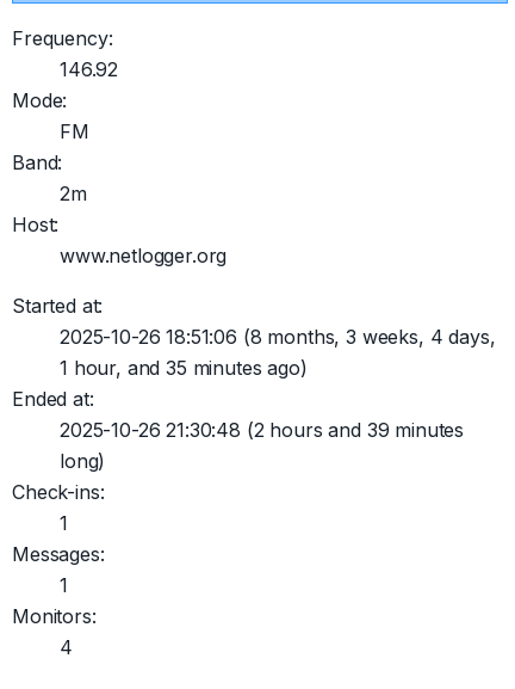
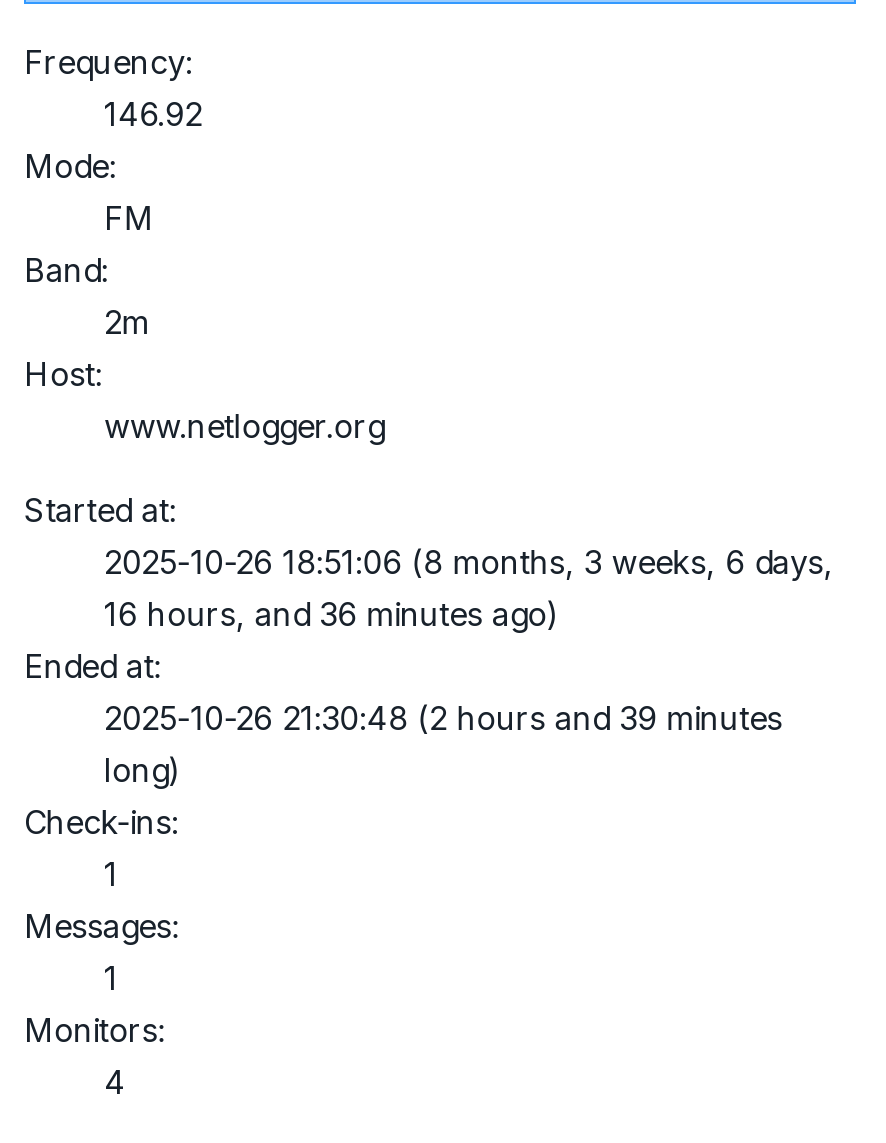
- 2025-10-26 18:51:06 (8 months, 3 weeks, 4 days,
+ 2025-10-26 18:51:06 (8 months, 3 weeks, 6 days,

- 1 hour, and 35 minutes ago)
+ 16 hours, and 36 minutes ago)
